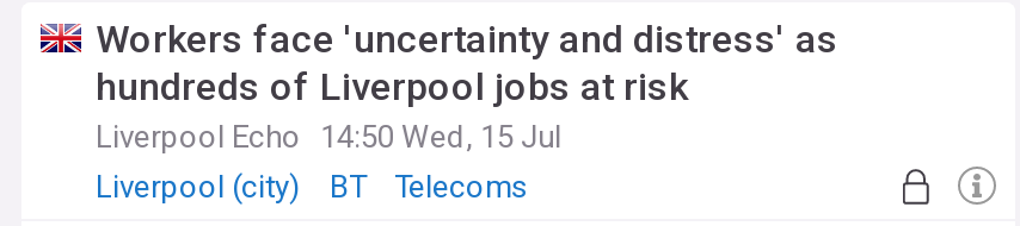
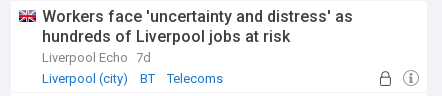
- Liverpool Echo 14:50 Wed, 15 Jul
+ Liverpool Echo 7d
